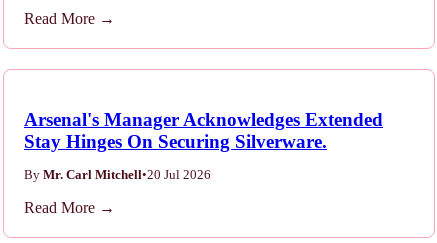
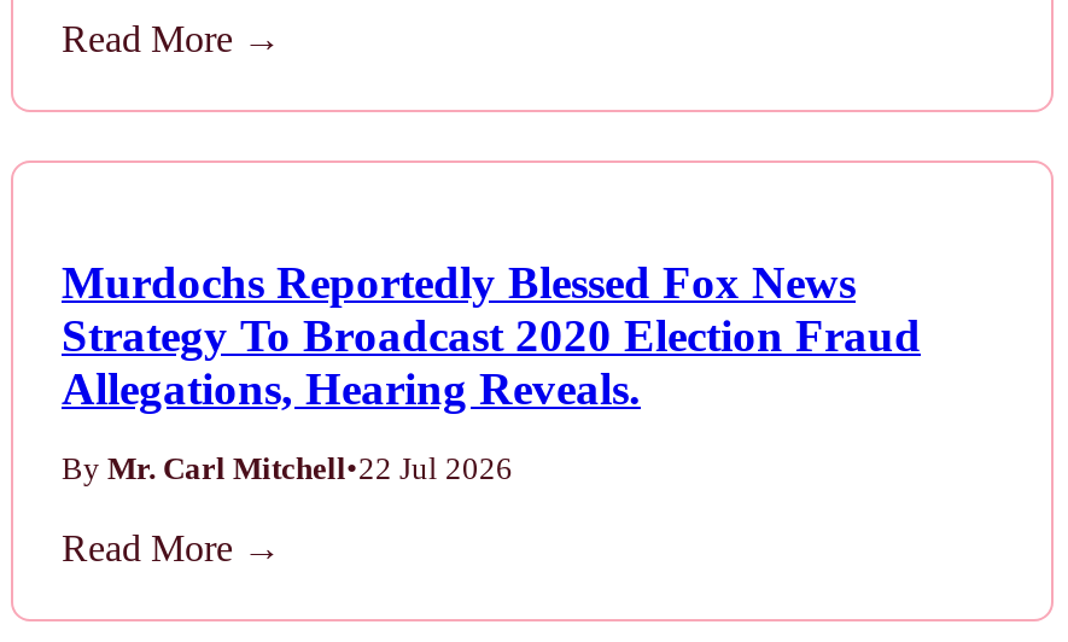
- Arsenal's Manager Acknowledges Extended
- Stay Hinges On Securing Silverware.
+ Murdochs Reportedly Blessed Fox News
+ Strategy To Broadcast 2020 Election Fraud
+ Allegations, Hearing Reveals.

- By Mr. Carl Mitchell•20 Jul 2026
+ By Mr. Carl Mitchell•22 Jul 2026
